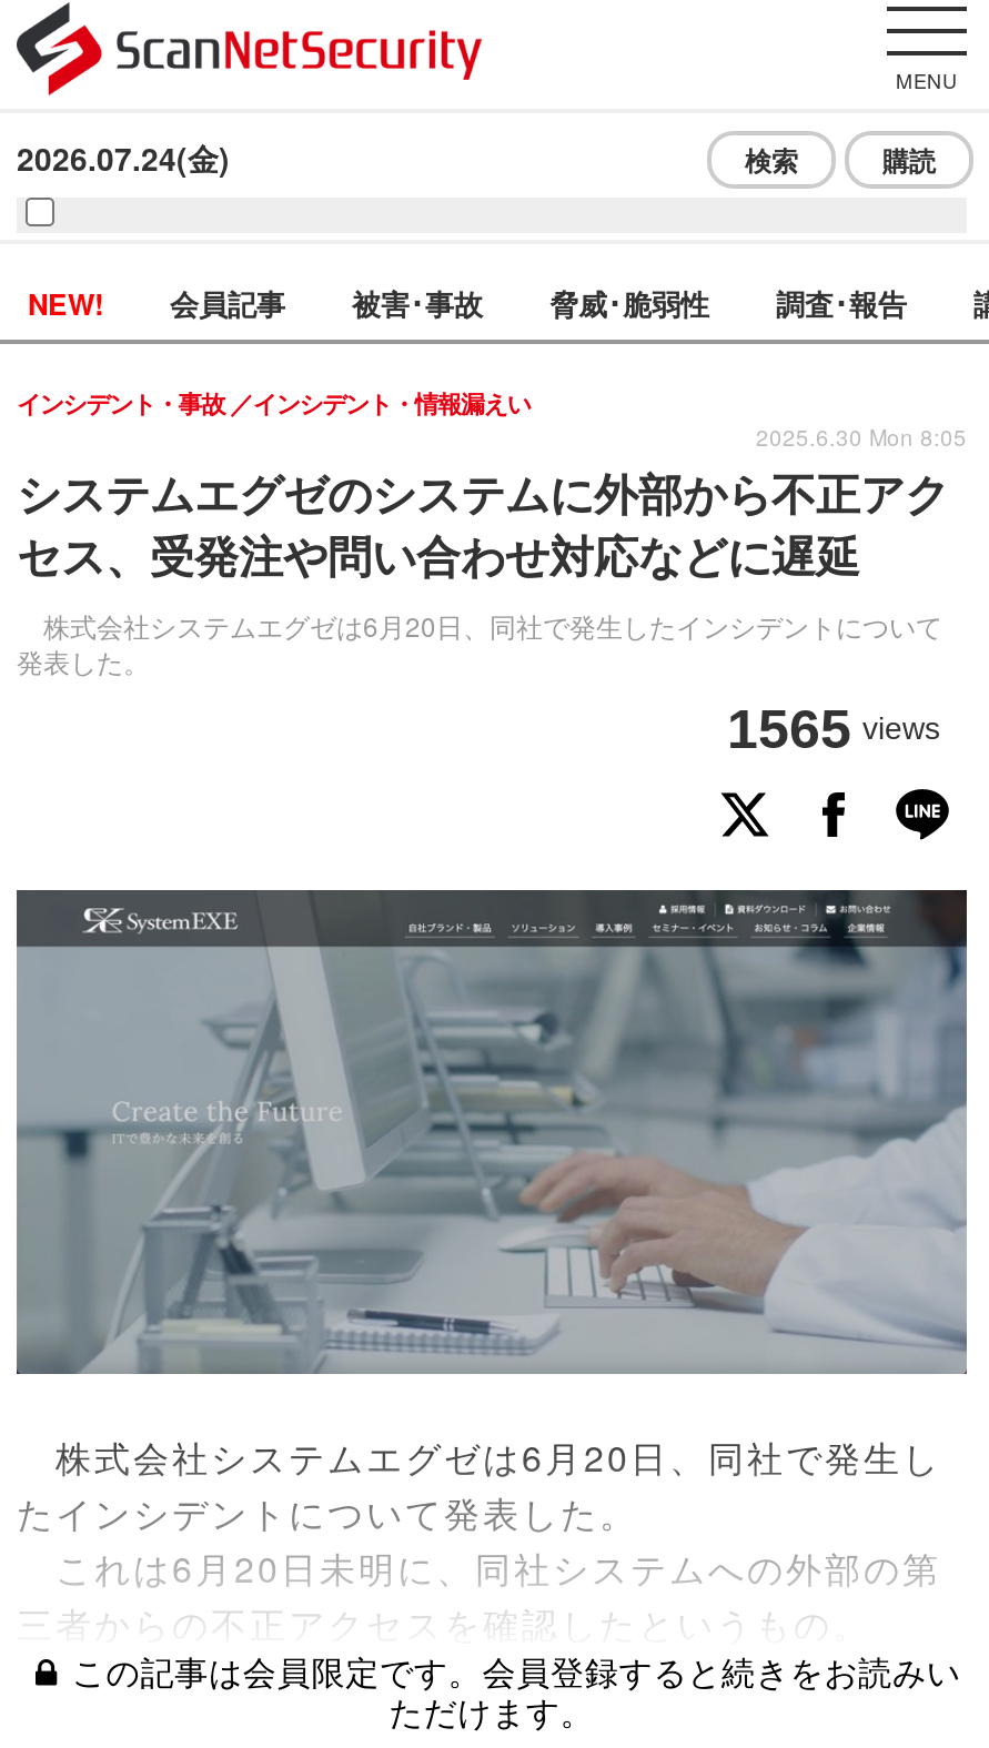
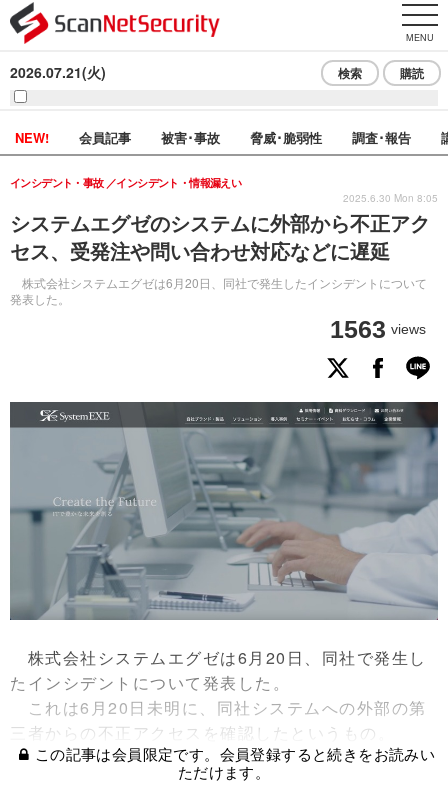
- 2026.07.24(金)
+ 2026.07.21(火)

- 1565 views
+ 1563 views
